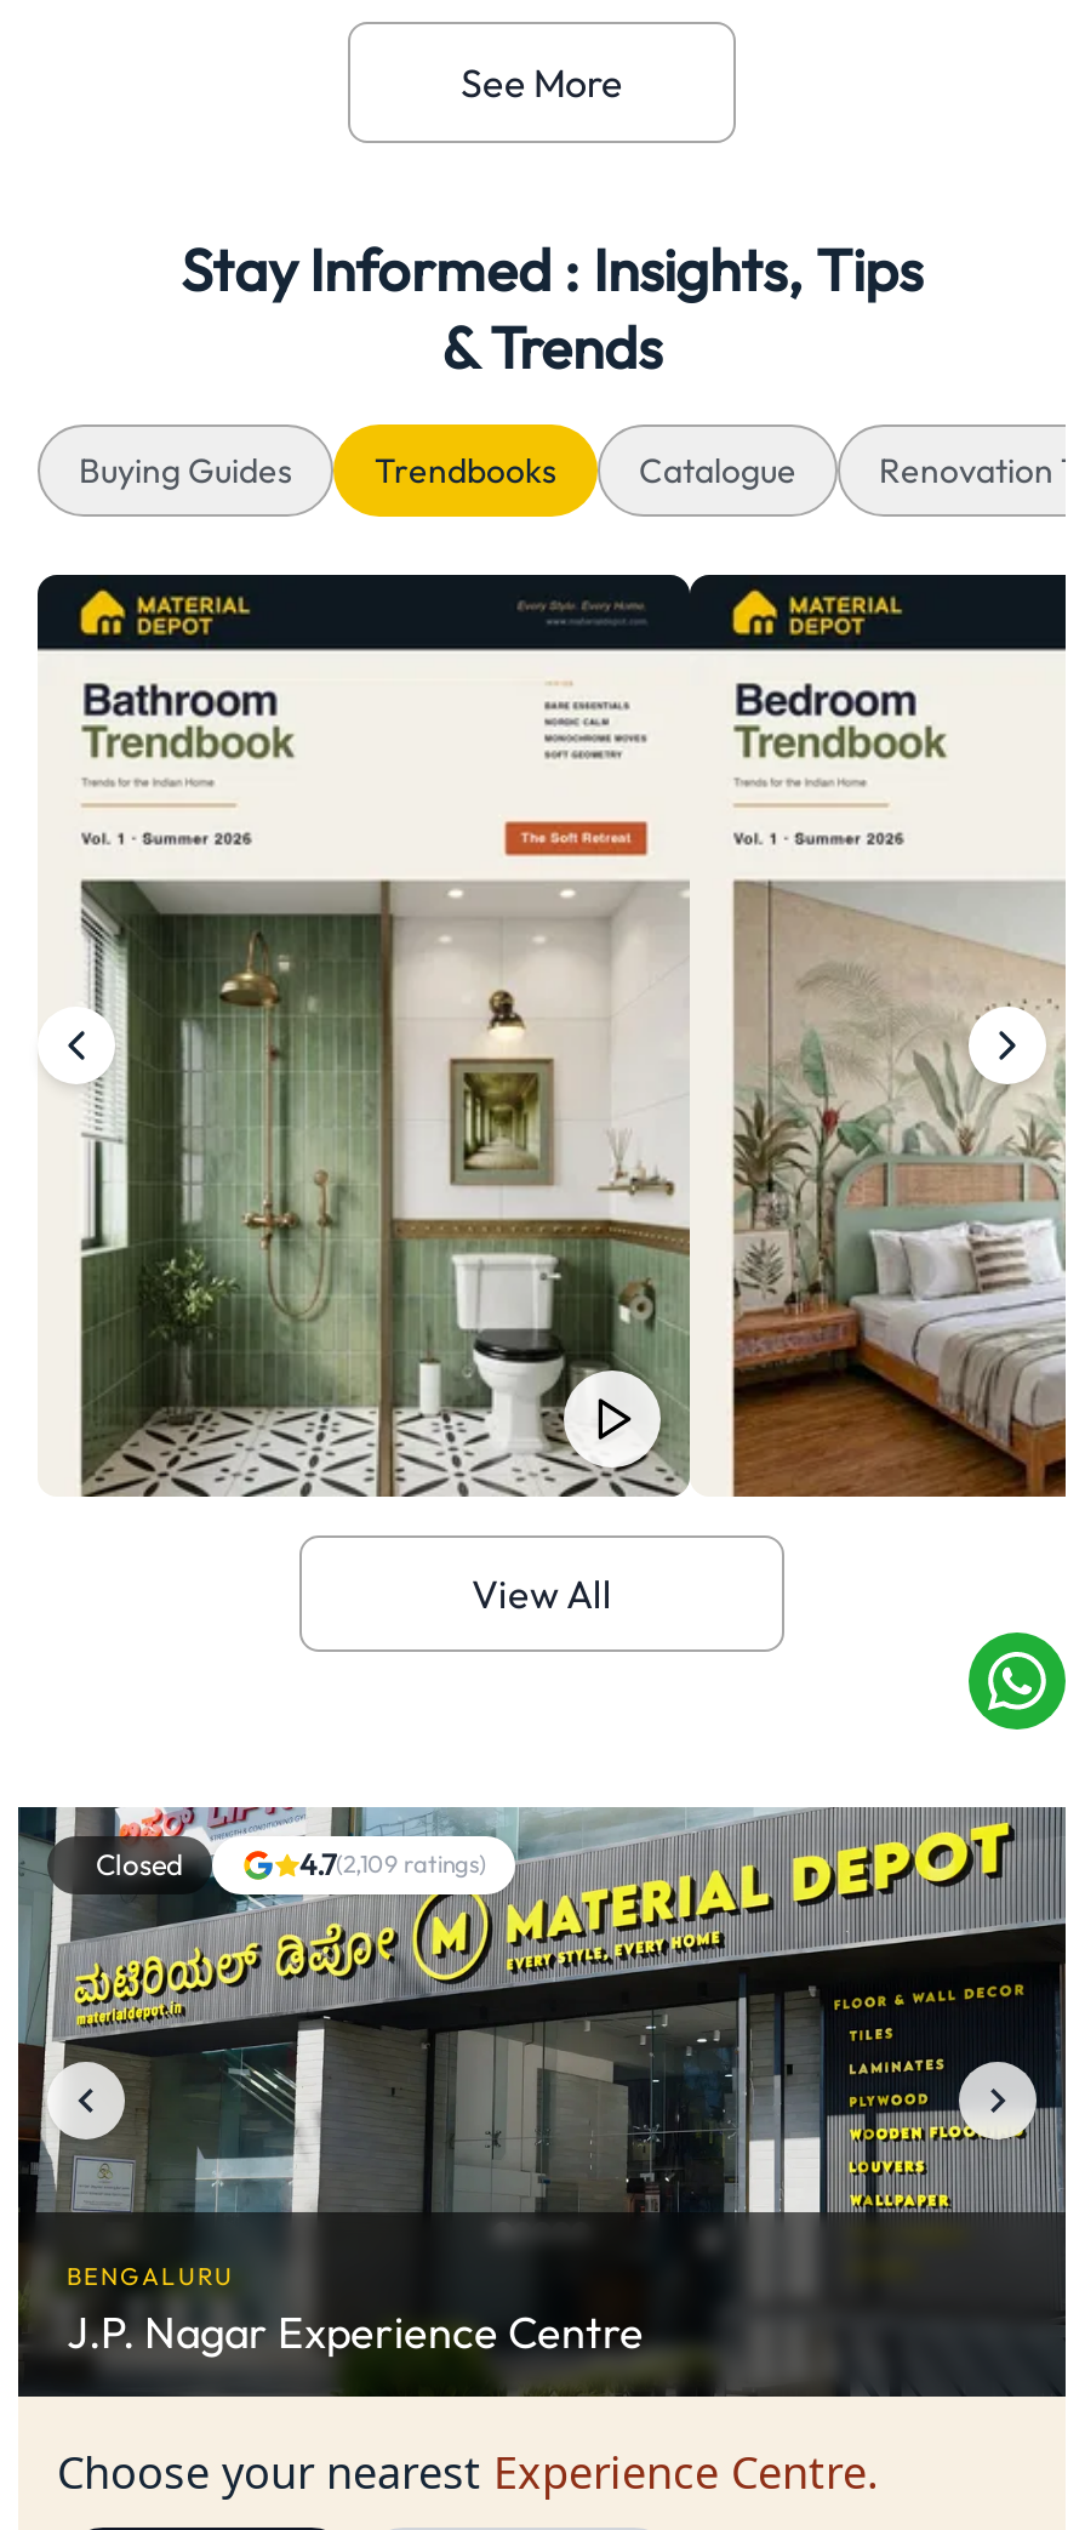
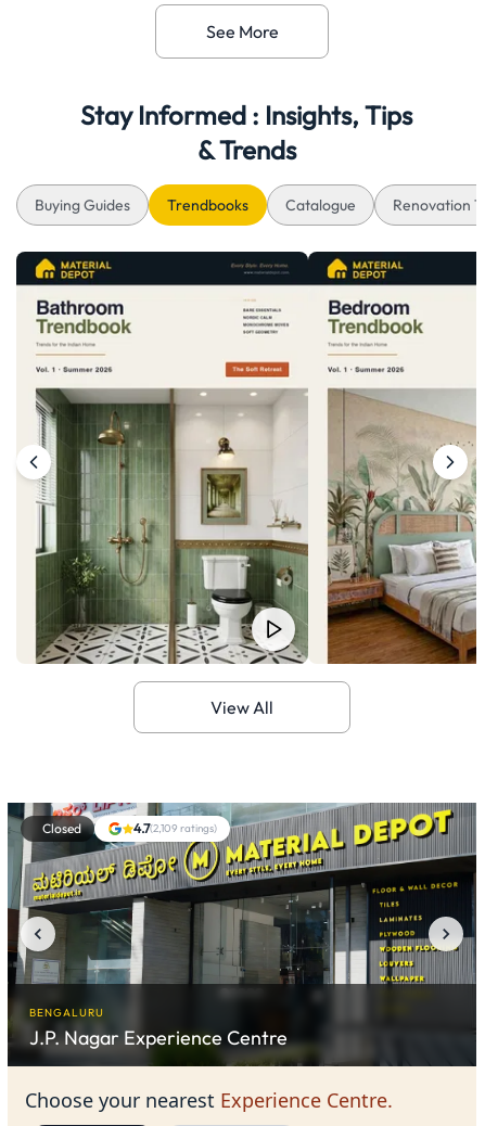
- [image]
